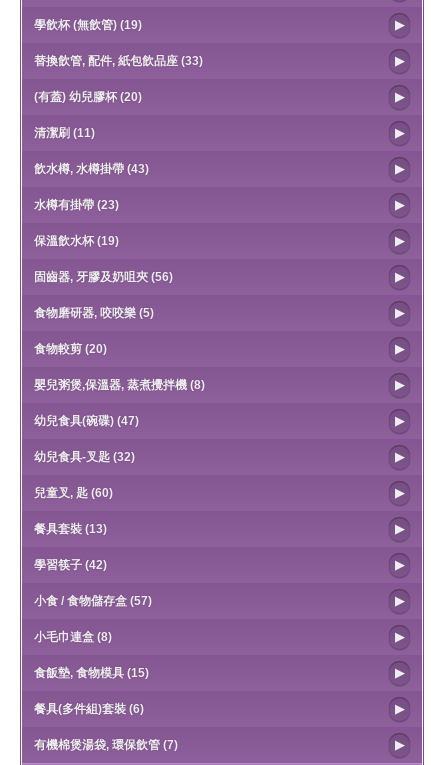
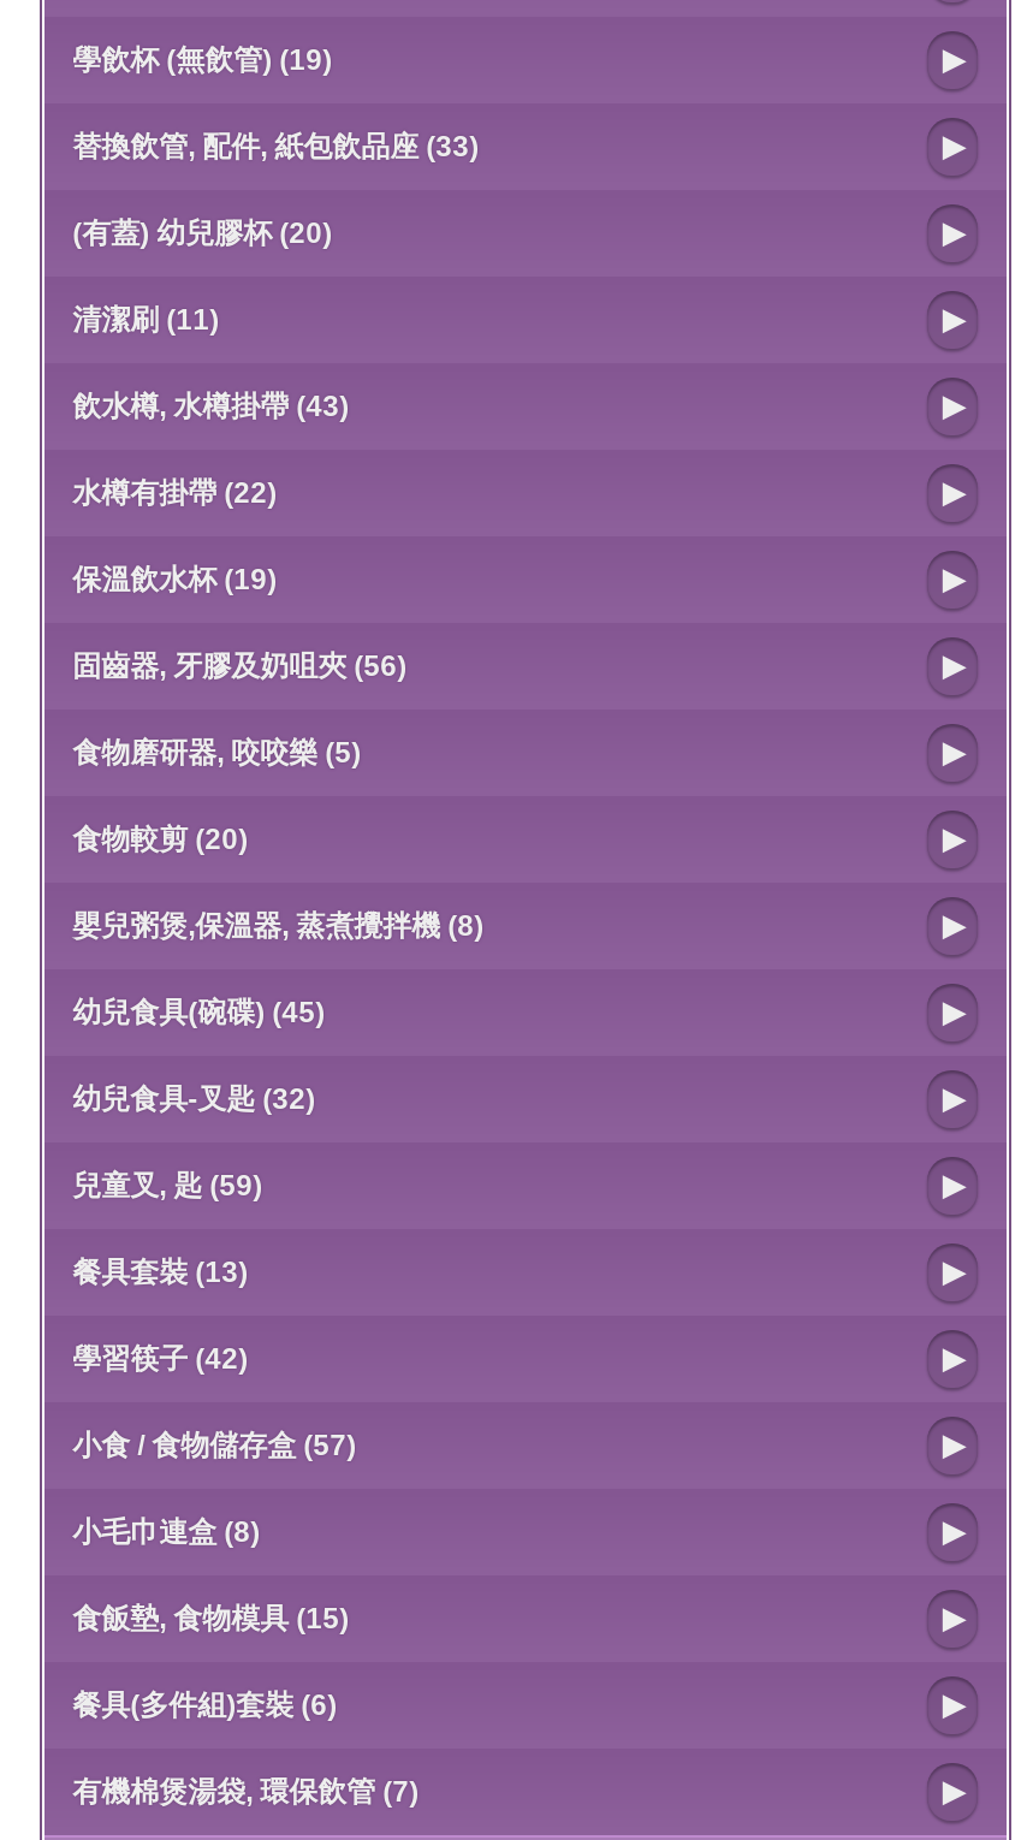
- 水樽有掛帶 (23)
+ 水樽有掛帶 (22)

- 幼兒食具(碗碟) (47)
+ 幼兒食具(碗碟) (45)

- 兒童叉, 匙 (60)
+ 兒童叉, 匙 (59)
